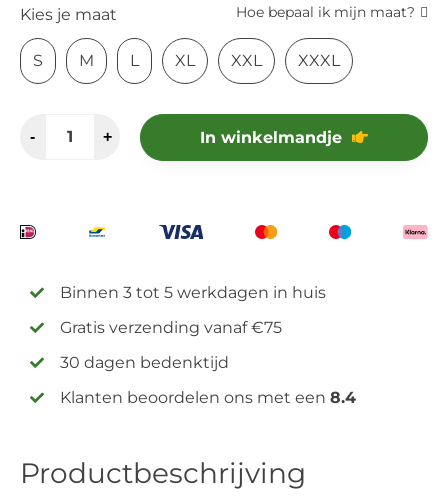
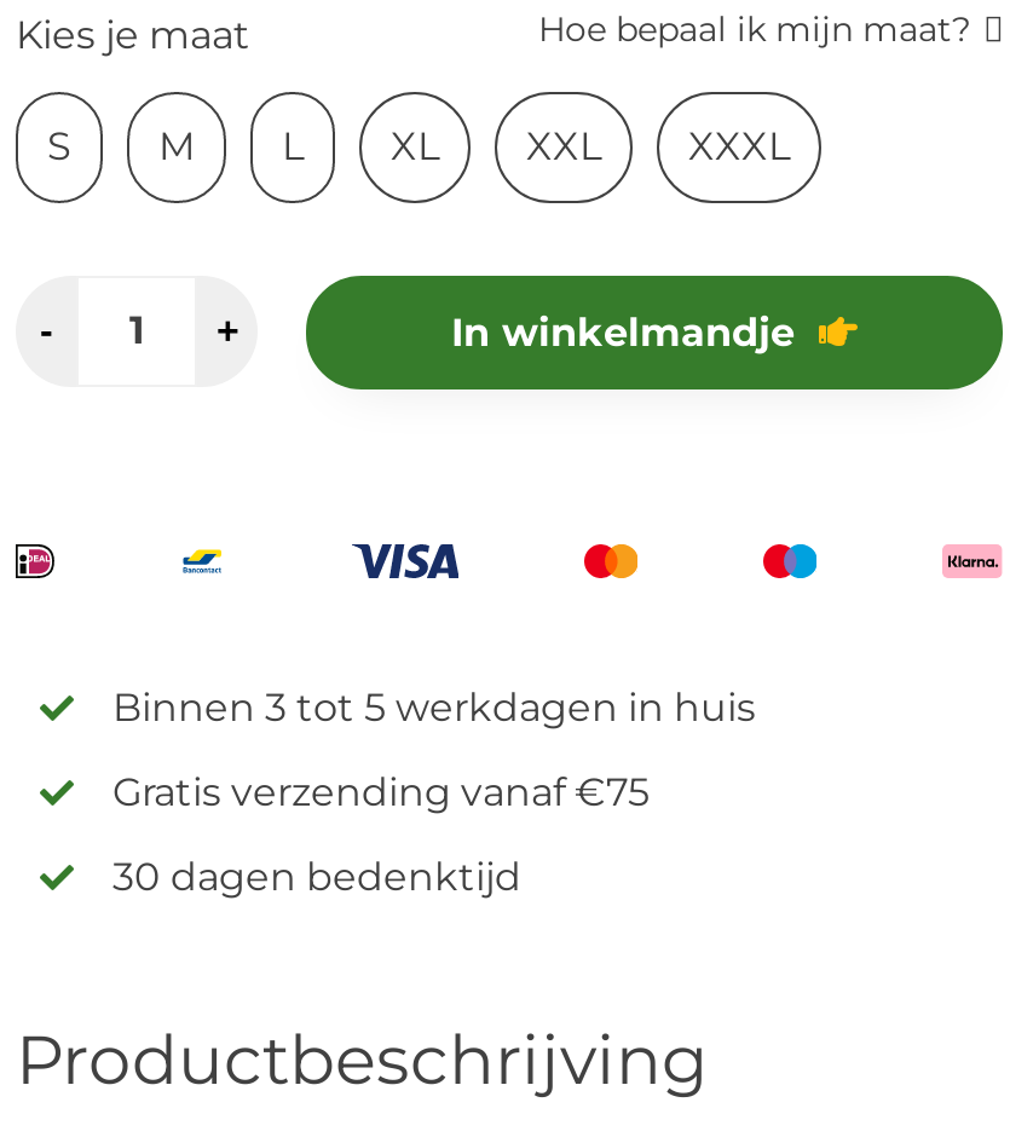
- Klanten beoordelen ons met een 8.4
